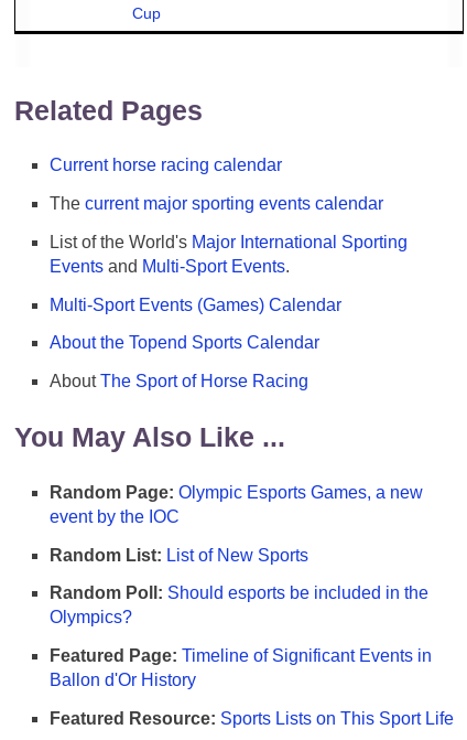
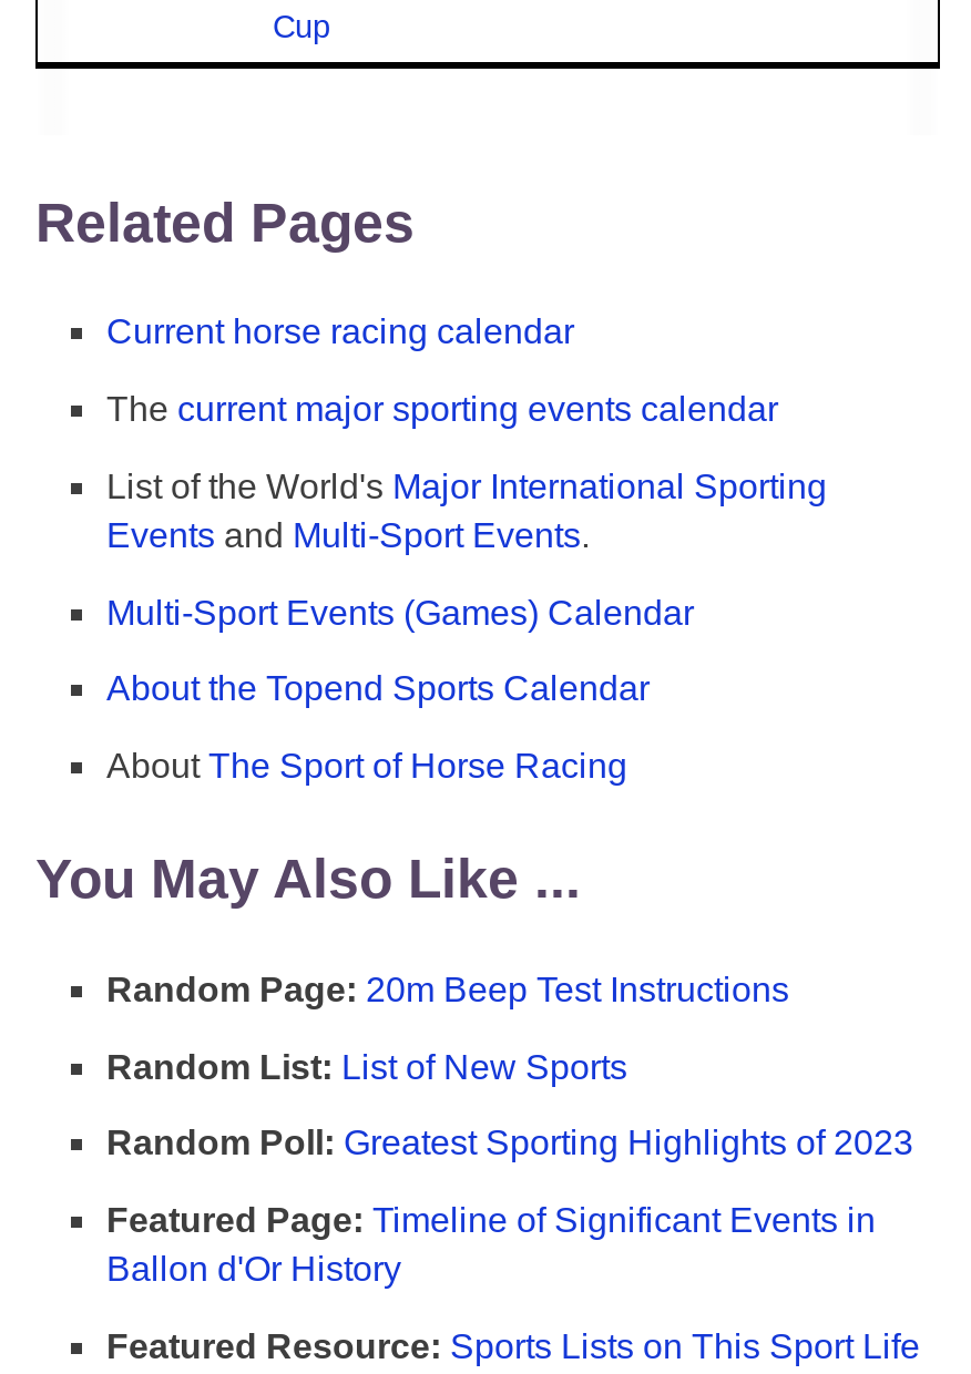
- Random Page: Olympic Esports Games, a new
- event by the IOC
+ Random Page: 20m Beep Test Instructions

- Random Poll: Should esports be included in the
- Olympics?
+ Random Poll: Greatest Sporting Highlights of 2023
